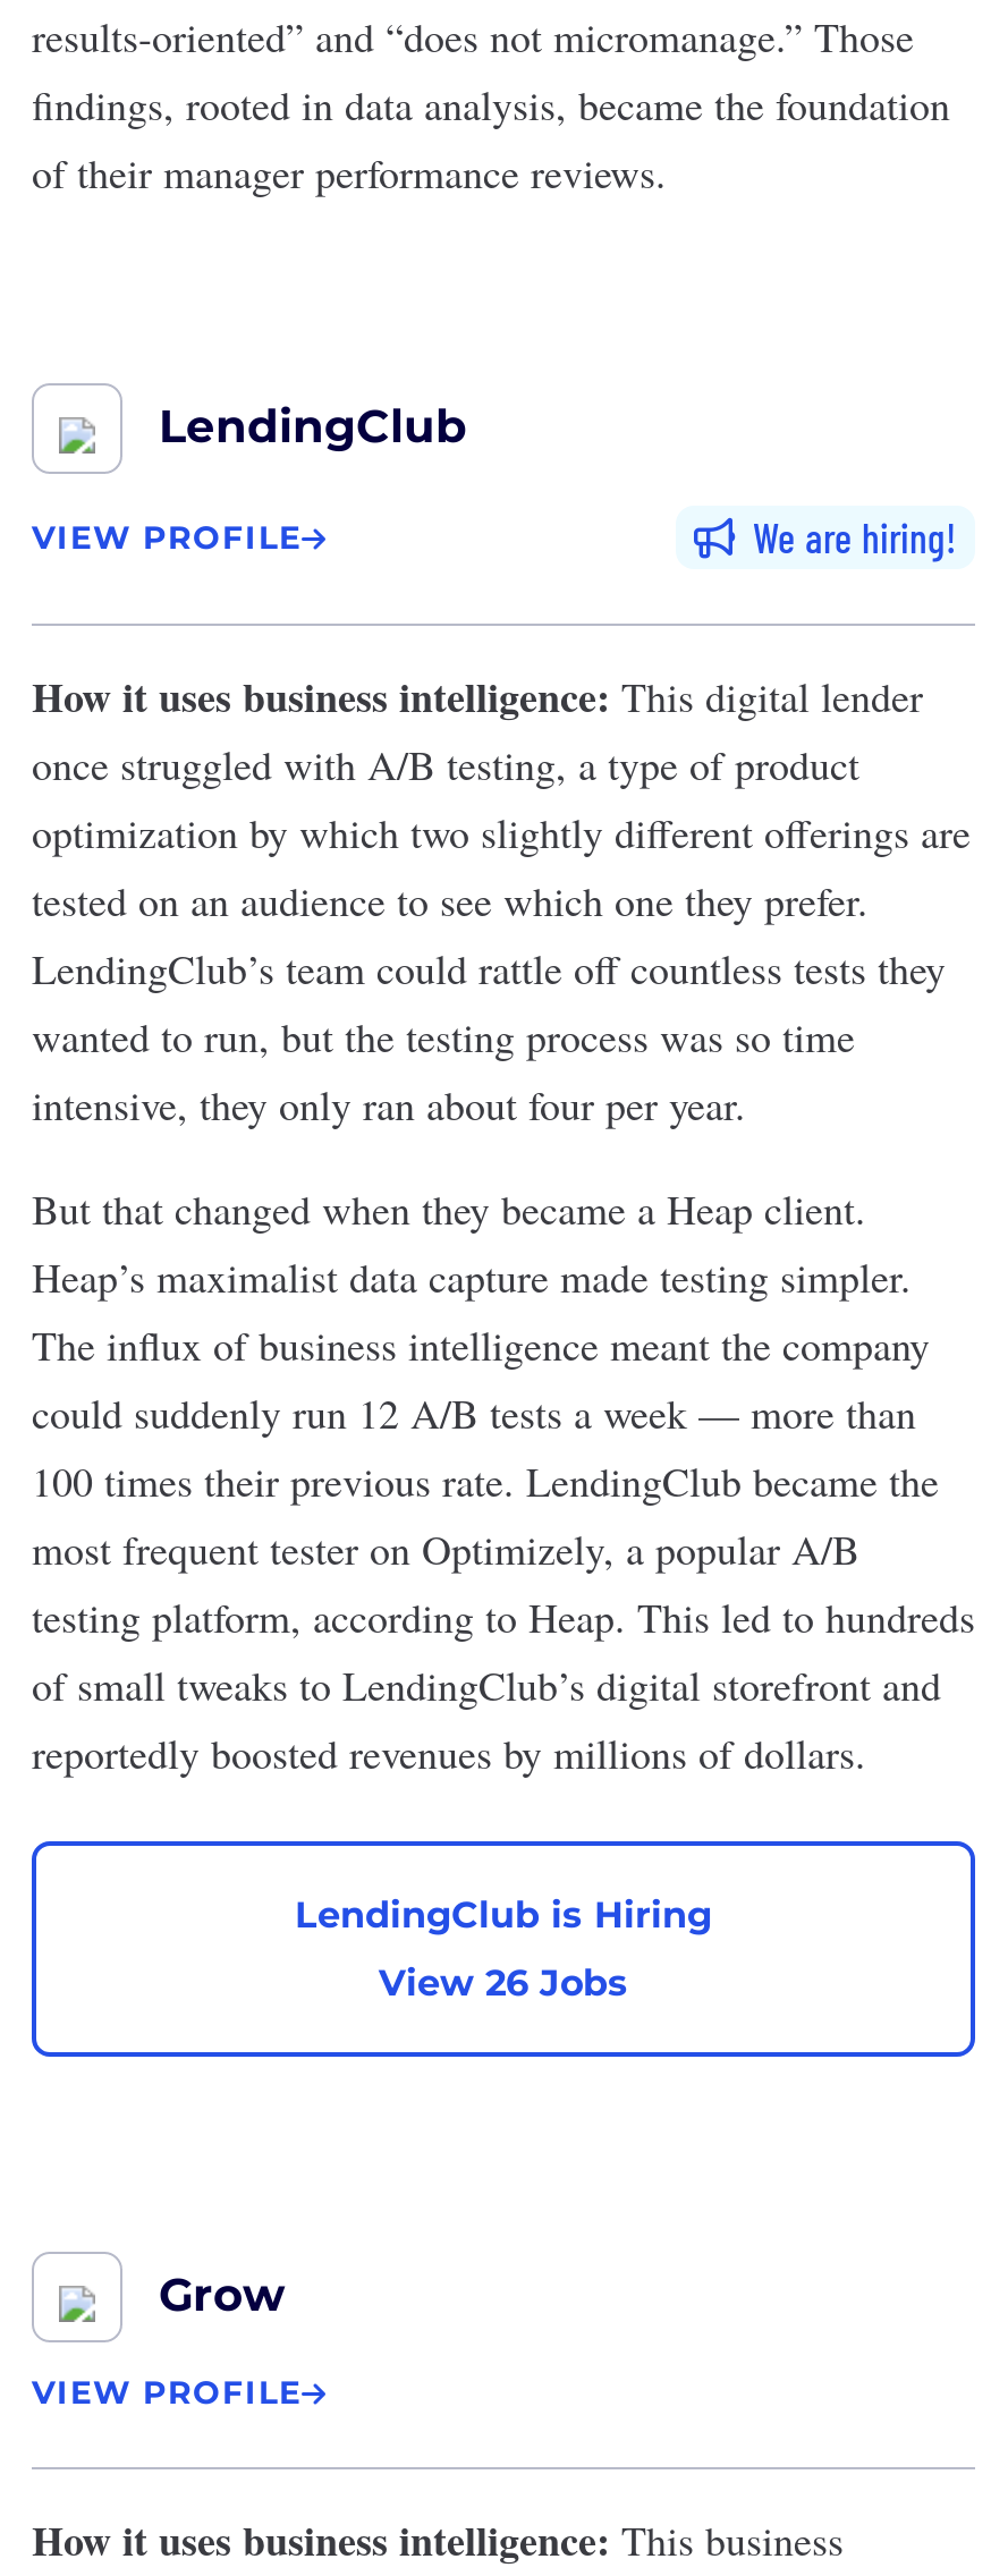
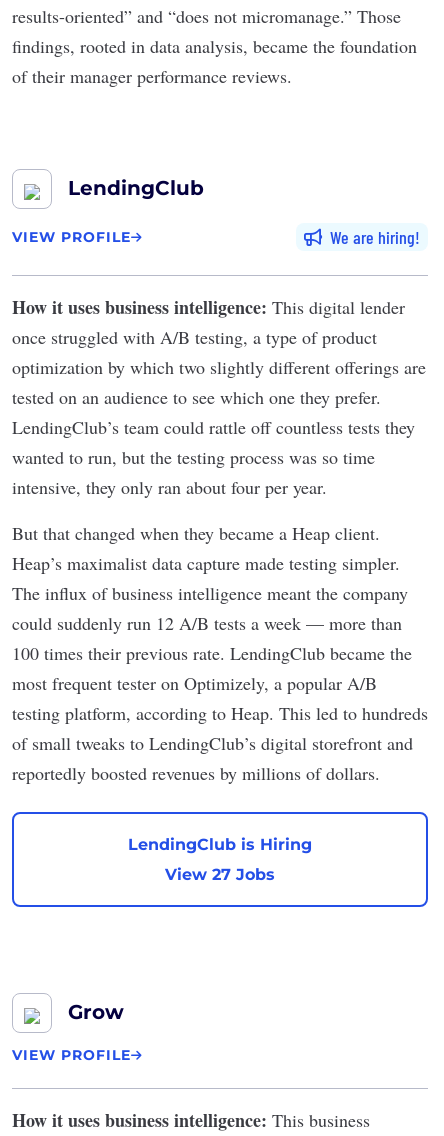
- View 26 Jobs
+ View 27 Jobs
